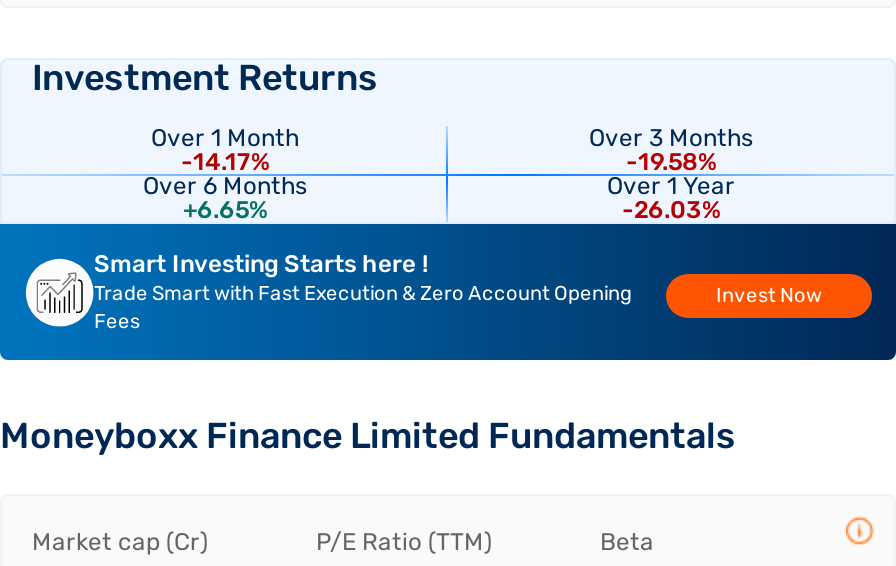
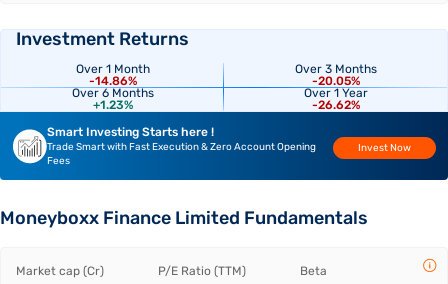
- -14.17%
+ -14.86%

- -19.58%
+ -20.05%

- +6.65%
+ +1.23%

- -26.03%
+ -26.62%
